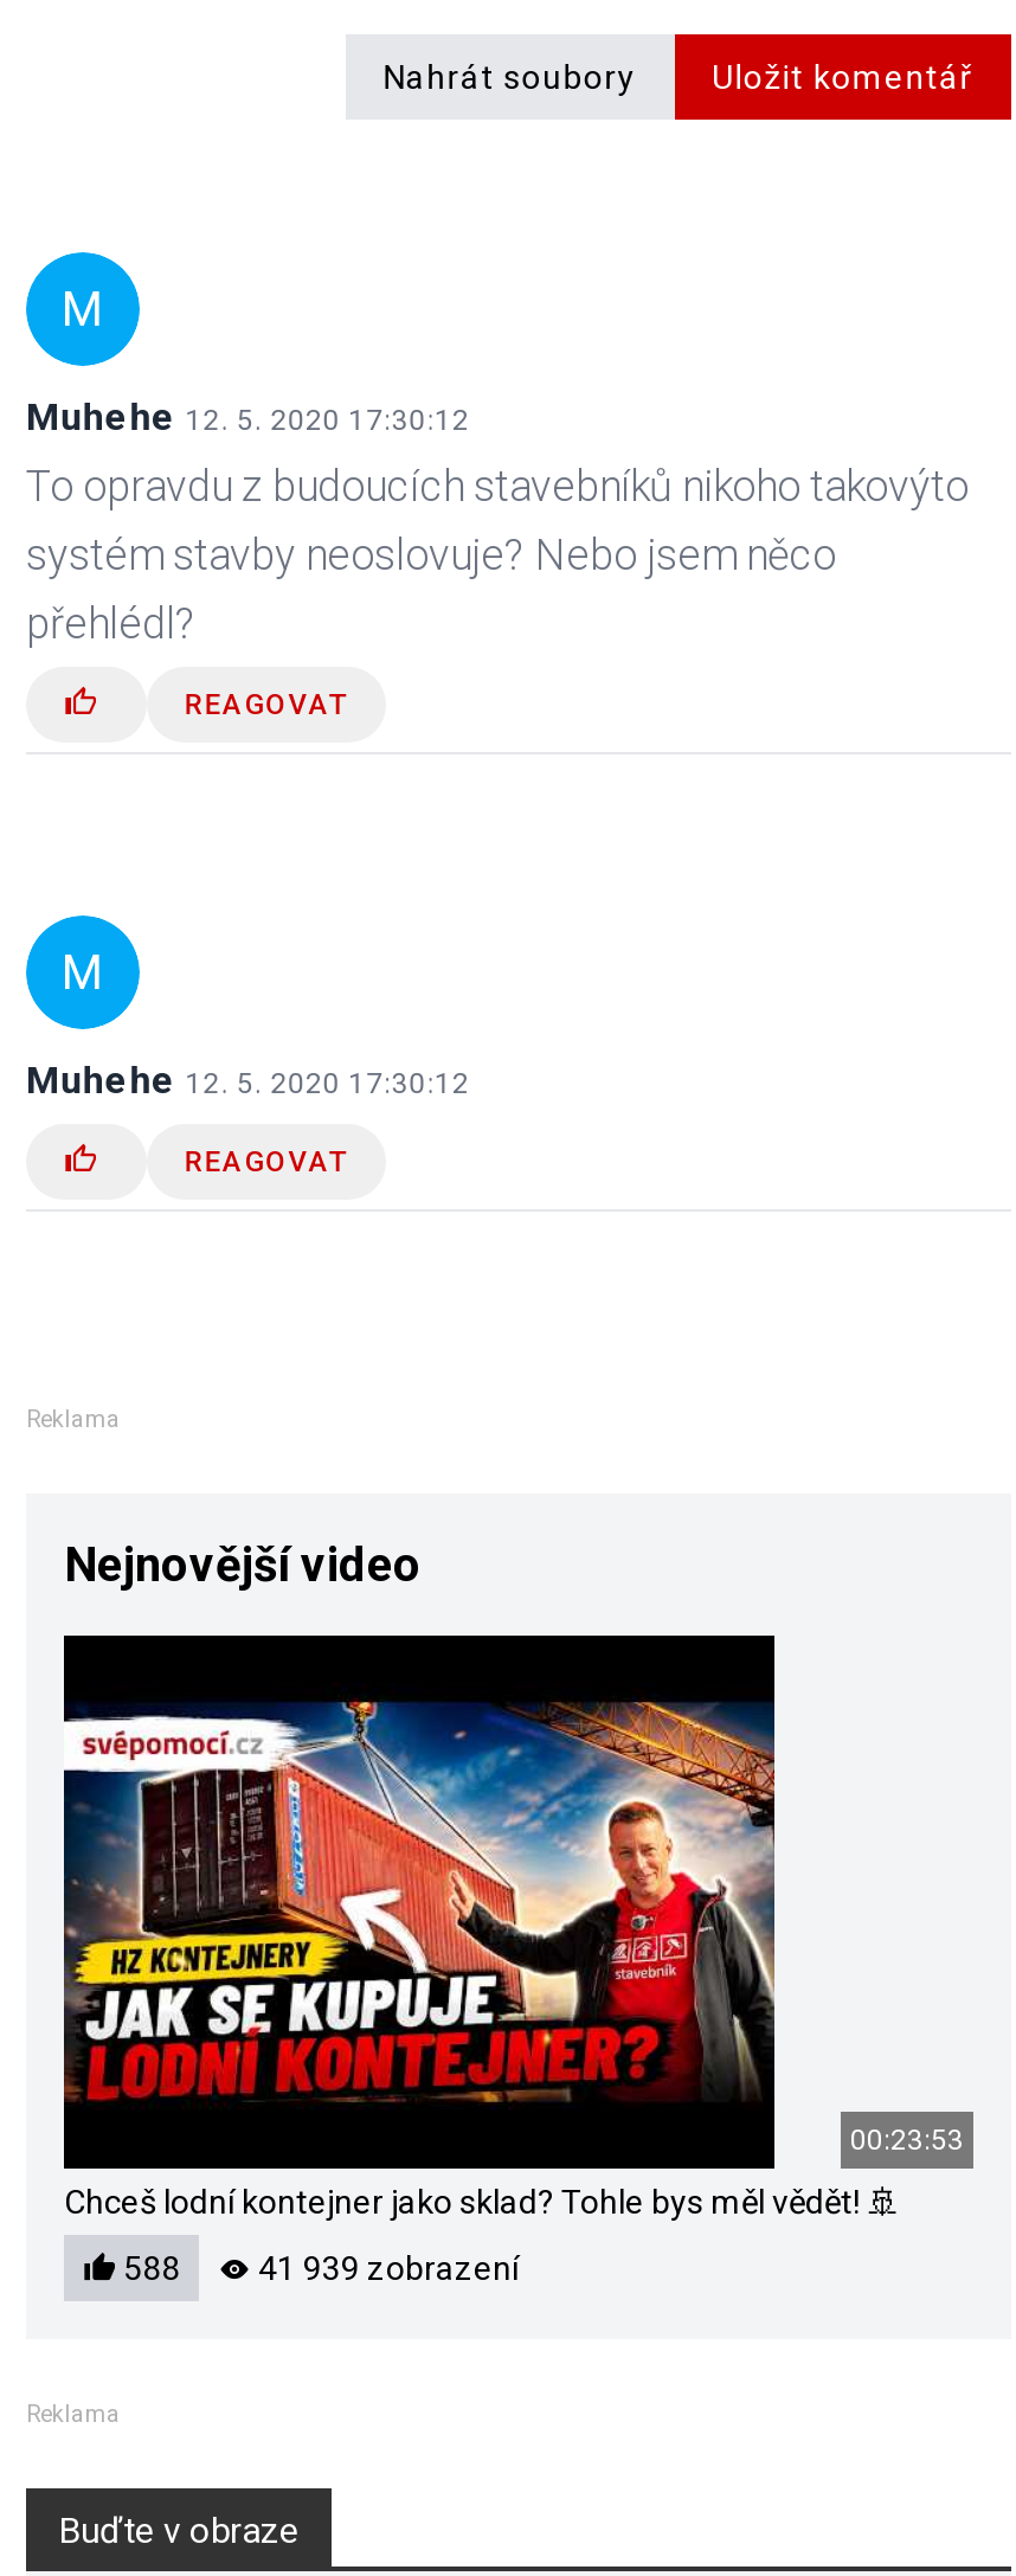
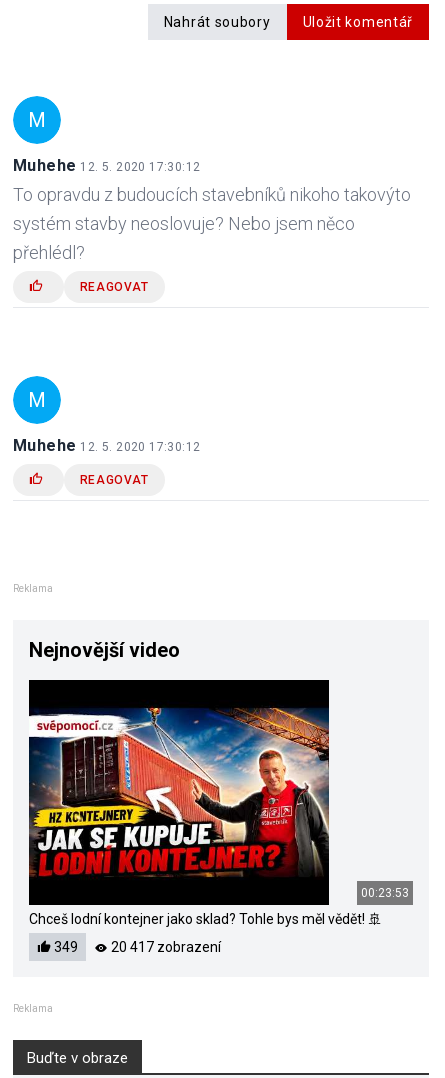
- 588
+ 349

- 41 939 zobrazení
+ 20 417 zobrazení
